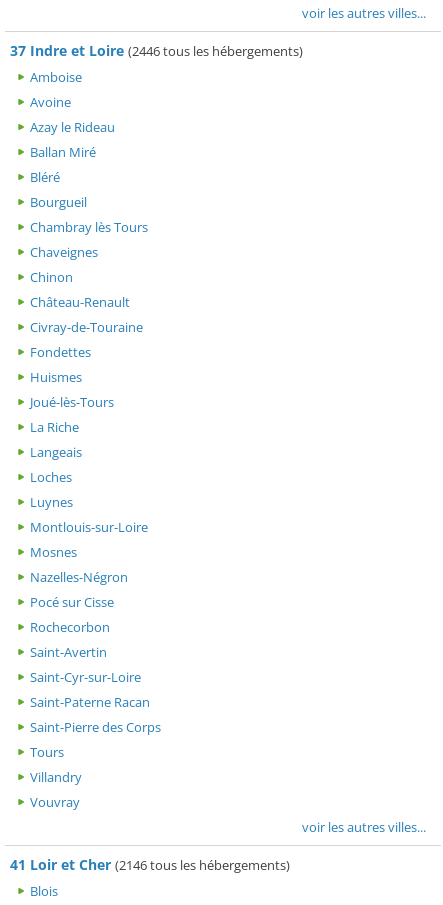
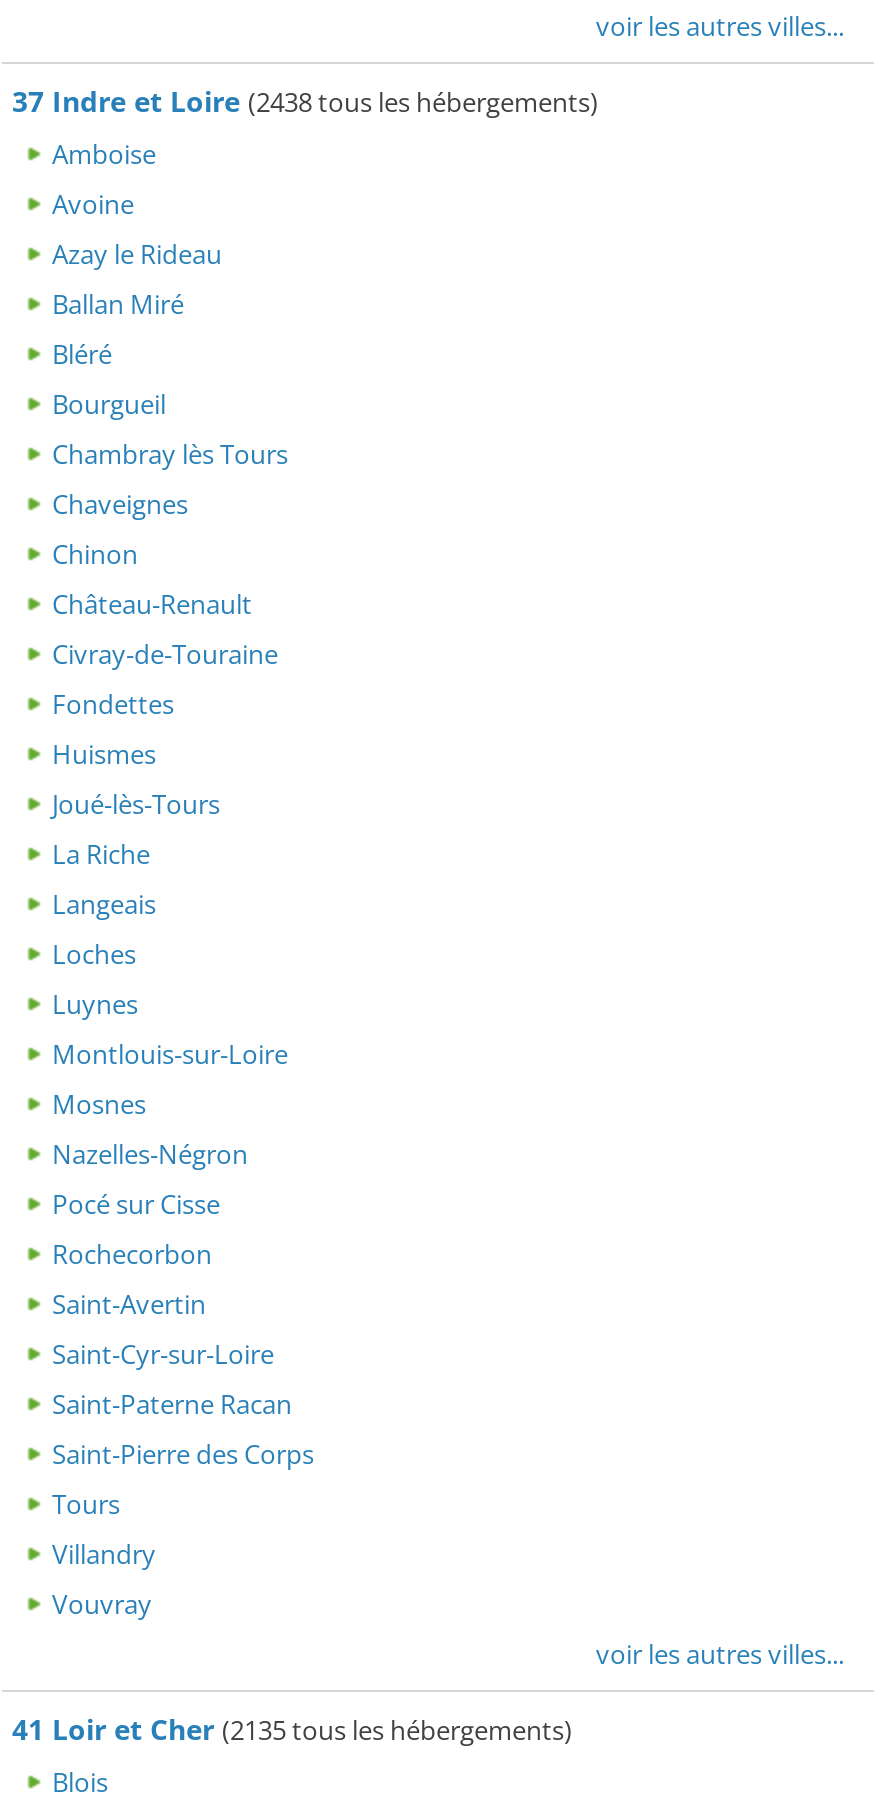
- 37 Indre et Loire (2446 tous les hébergements)
+ 37 Indre et Loire (2438 tous les hébergements)

- 41 Loir et Cher (2146 tous les hébergements)
+ 41 Loir et Cher (2135 tous les hébergements)
